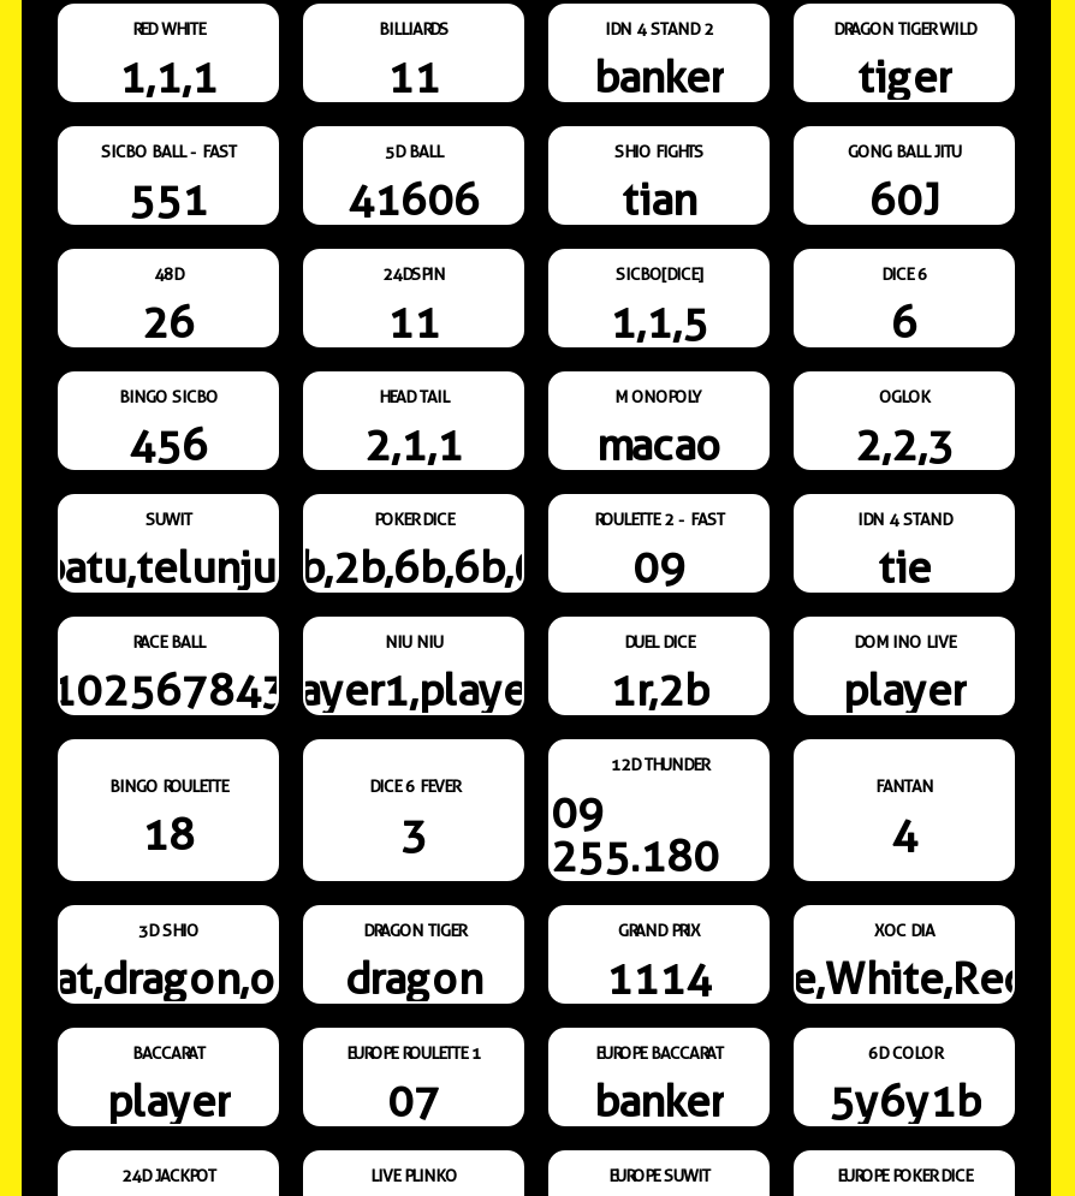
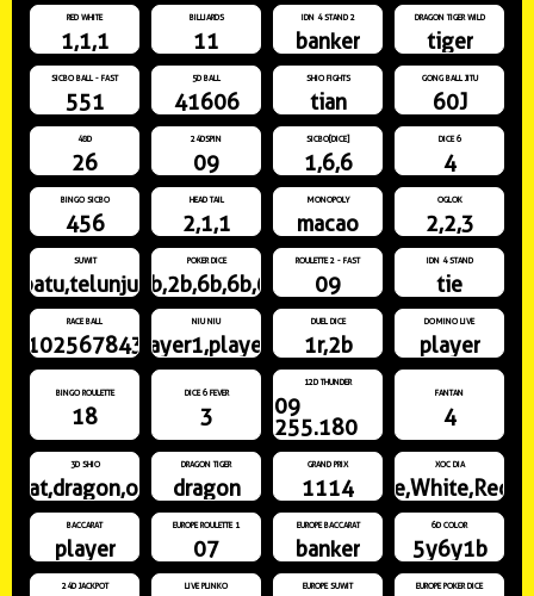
- 11
+ 09

- 1,1,5
+ 1,6,6

- 6
+ 4
